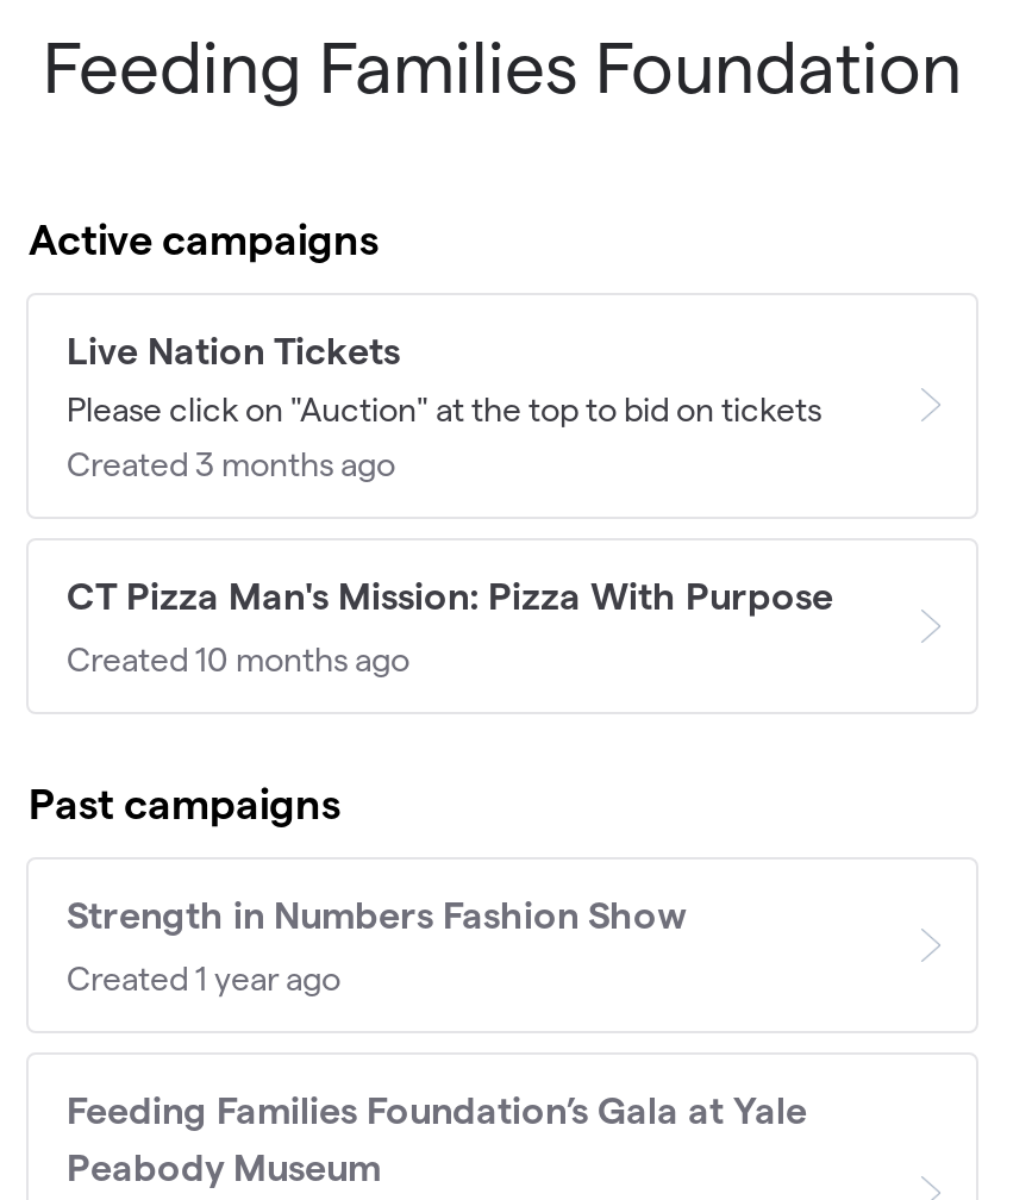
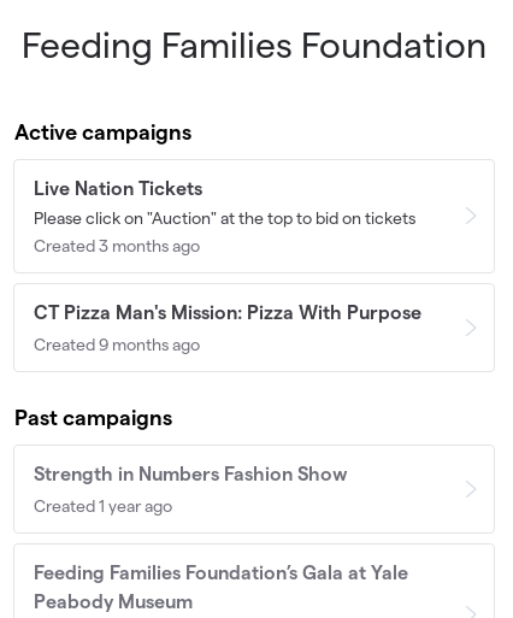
- Created 10 months ago
+ Created 9 months ago
